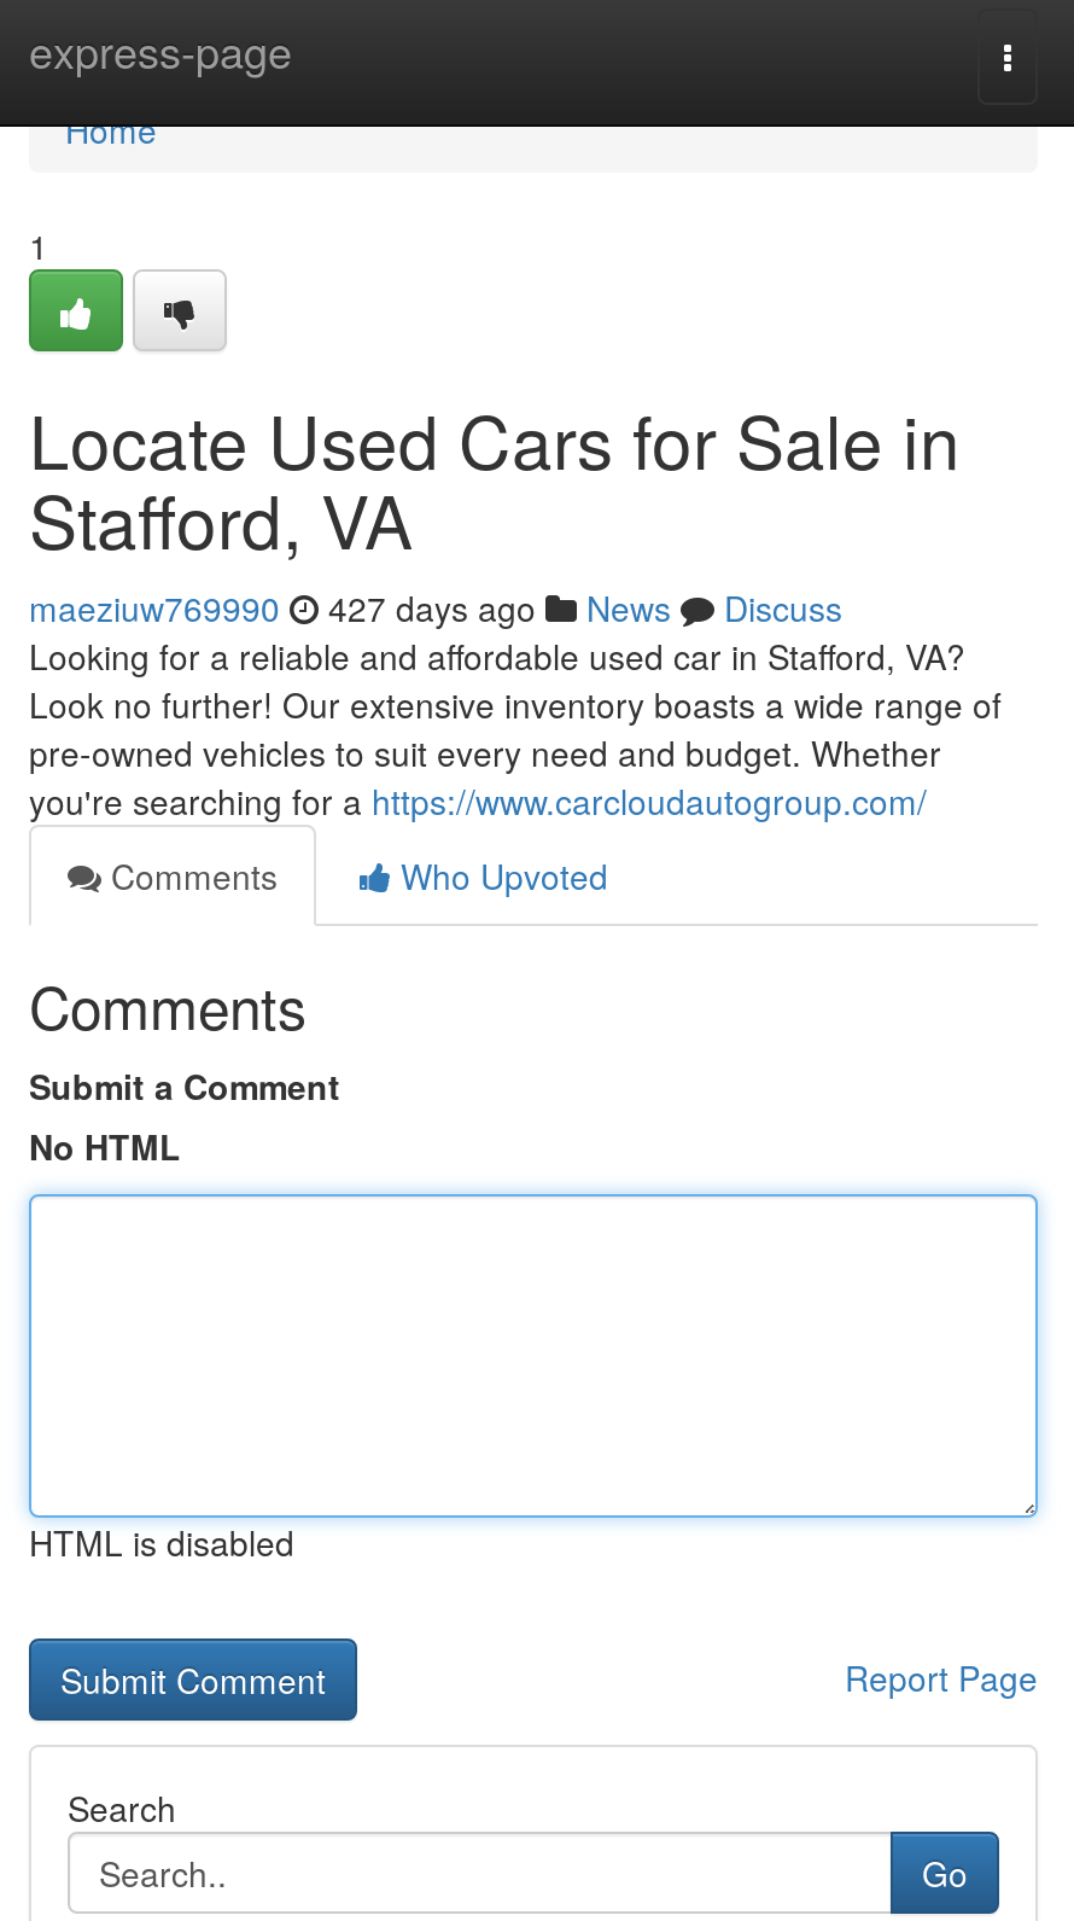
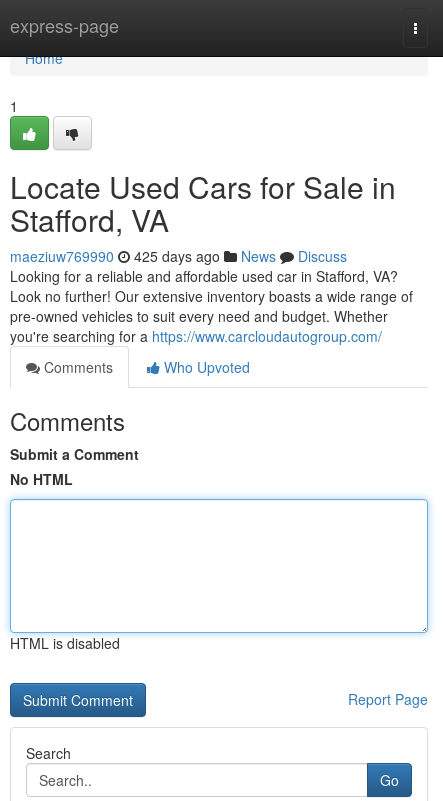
- maeziuw769990 427 days ago News Discuss
+ maeziuw769990 425 days ago News Discuss
